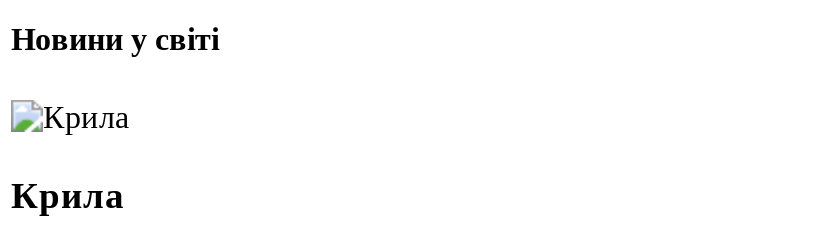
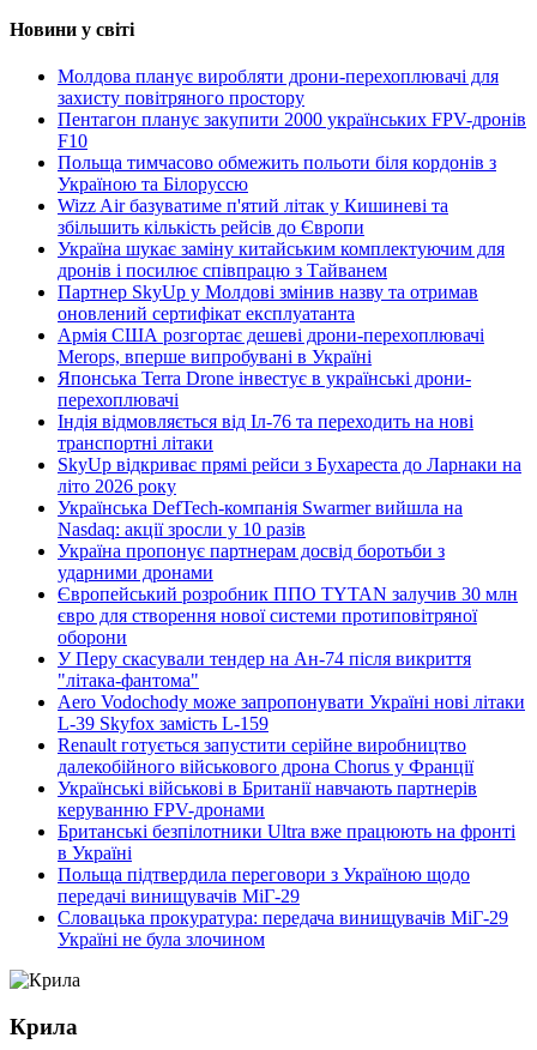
+ Молдова планує виробляти дрони-перехоплювачі для
+ захисту повітряного простору
+ Пентагон планує закупити 2000 українських FPV-дронів
+ F10
+ Польща тимчасово обмежить польоти біля кордонів з
+ Україною та Білоруссю
+ Wizz Air базуватиме п'ятий літак у Кишиневі та
+ збільшить кількість рейсів до Європи
+ Україна шукає заміну китайським комплектуючим для
+ дронів і посилює співпрацю з Тайванем
+ Партнер SkyUp у Молдові змінив назву та отримав
+ оновлений сертифікат експлуатанта
+ Армія США розгортає дешеві дрони-перехоплювачі
+ Merops, вперше випробувані в Україні
+ Японська Terra Drone інвестує в українські дрони-
+ перехоплювачі
+ Індія відмовляється від Іл-76 та переходить на нові
+ транспортні літаки
+ SkyUp відкриває прямі рейси з Бухареста до Ларнаки на
+ літо 2026 року
+ Українська DefTech-компанія Swarmer вийшла на
+ Nasdaq: акції зросли у 10 разів
+ Україна пропонує партнерам досвід боротьби з
+ ударними дронами
+ Європейський розробник ППО TYTAN залучив 30 млн
+ євро для створення нової системи протиповітряної
+ оборони
+ У Перу скасували тендер на Ан-74 після викриття
+ "літака-фантома"
+ Aero Vodochody може запропонувати Україні нові літаки
+ L-39 Skyfox замість L-159
+ Renault готується запустити серійне виробництво
+ далекобійного військового дрона Chorus у Франції
+ Українські військові в Британії навчають партнерів
+ керуванню FPV-дронами
+ Британські безпілотники Ultra вже працюють на фронті
+ в Україні
+ Польща підтвердила переговори з Україною щодо
+ передачі винищувачів МіГ-29
+ Словацька прокуратура: передача винищувачів МіГ-29
+ Україні не була злочином
